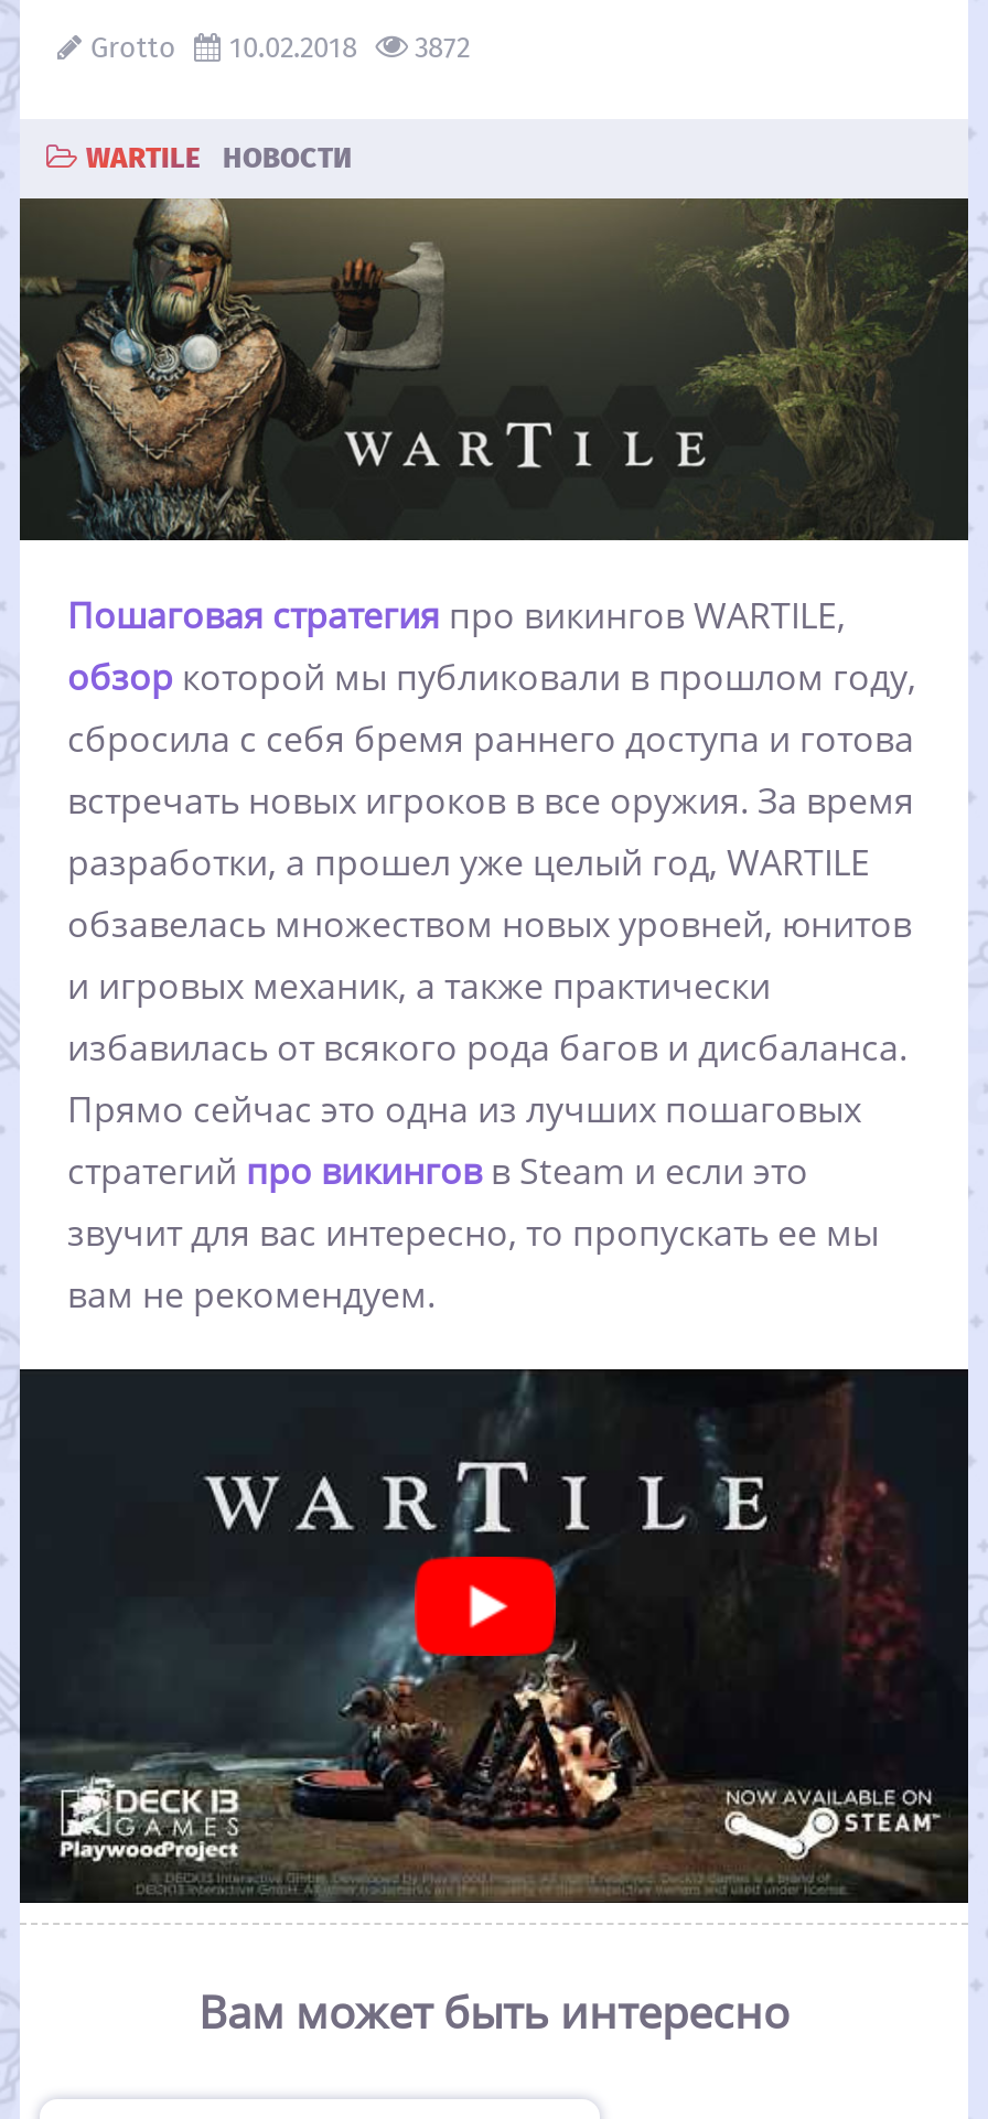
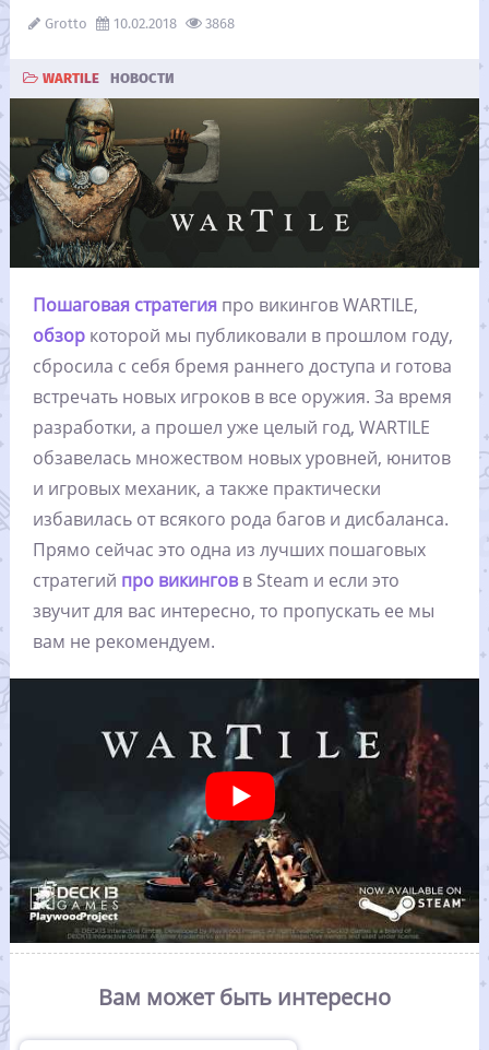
- Grotto 10.02.2018 3872
+ Grotto 10.02.2018 3868
